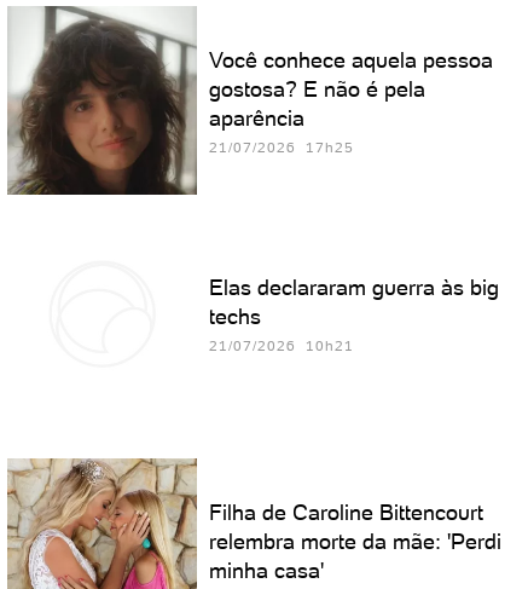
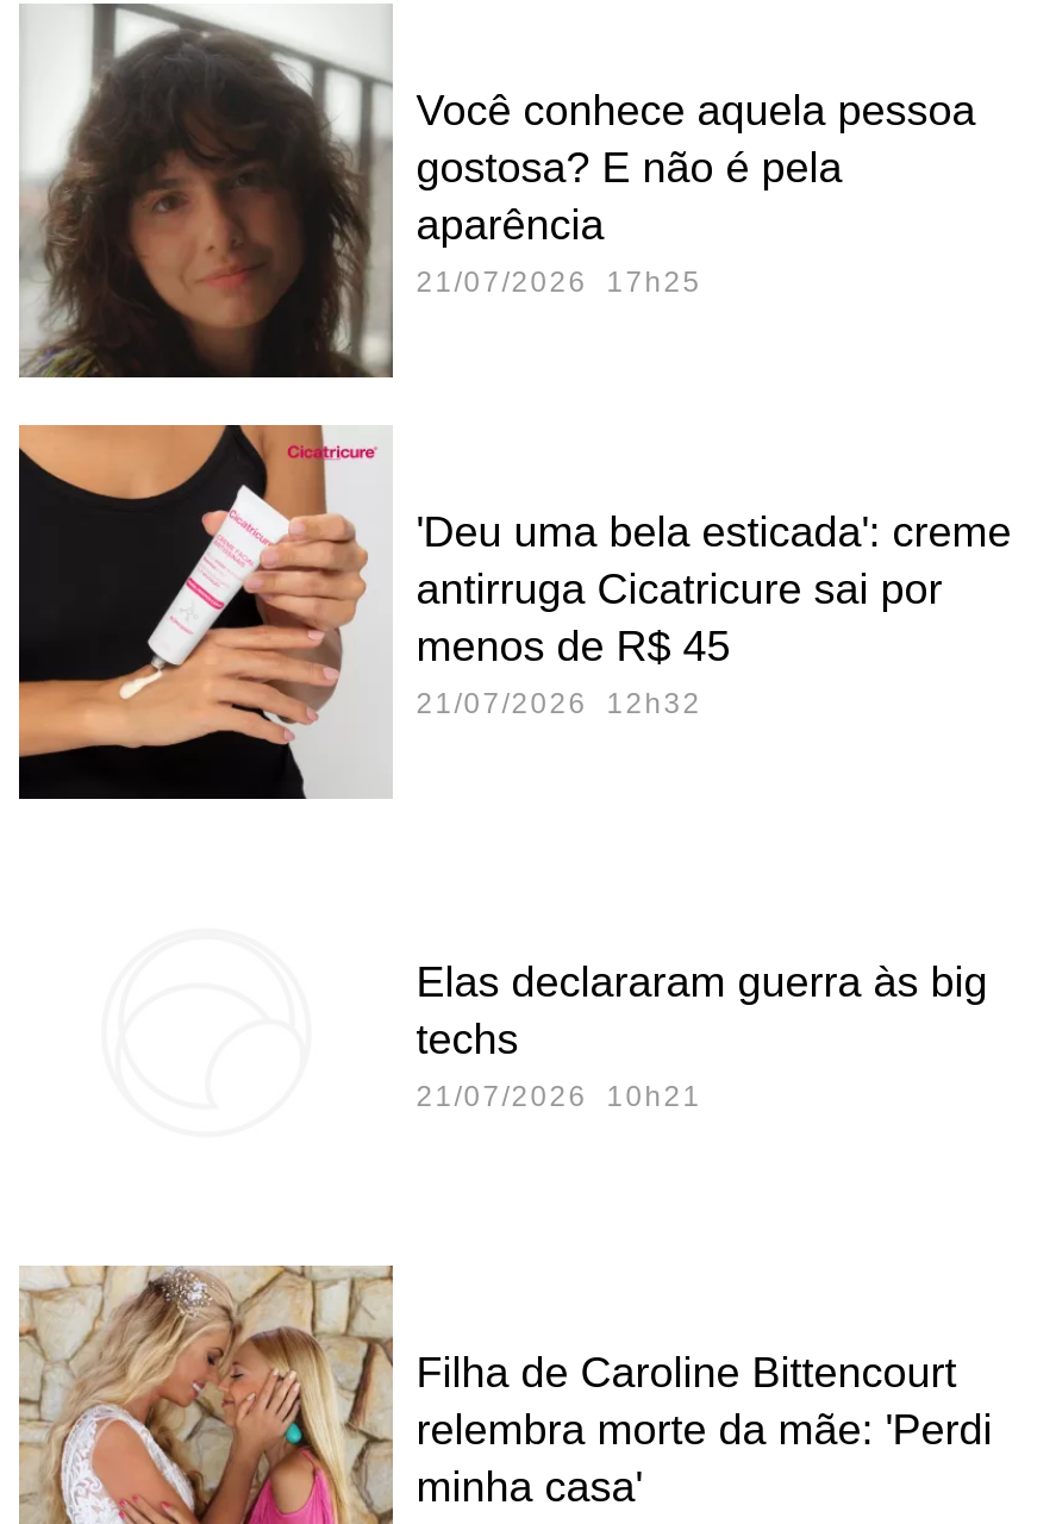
+ [image]
+ 'Deu uma bela esticada': creme
+ antirruga Cicatricure sai por
+ menos de R$ 45
+ 21/07/2026 12h32

moved down: Elas declararam guerra às big | techs | 21/07/2026 10h21
